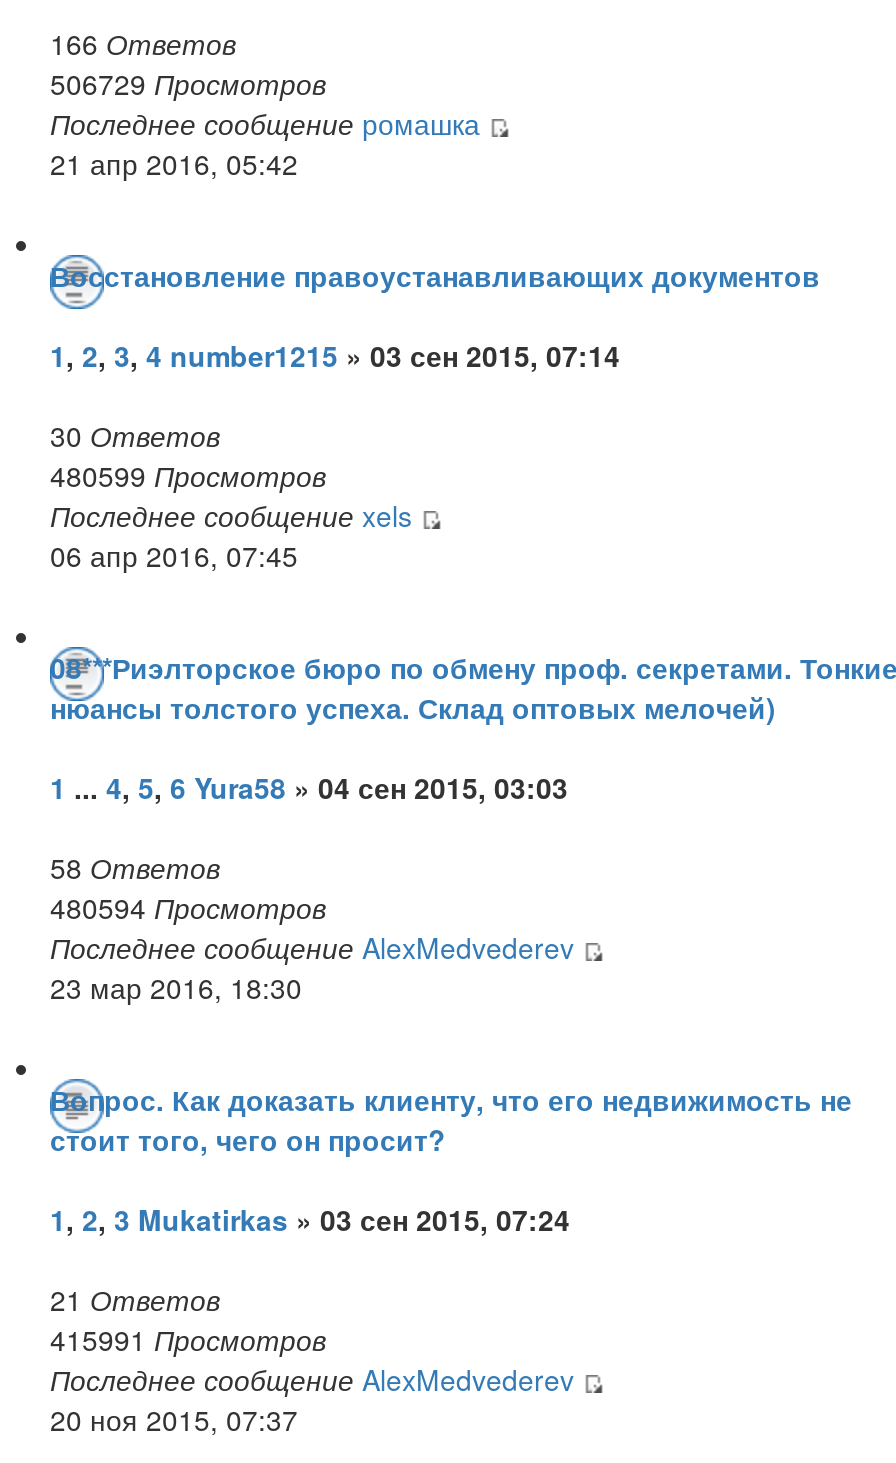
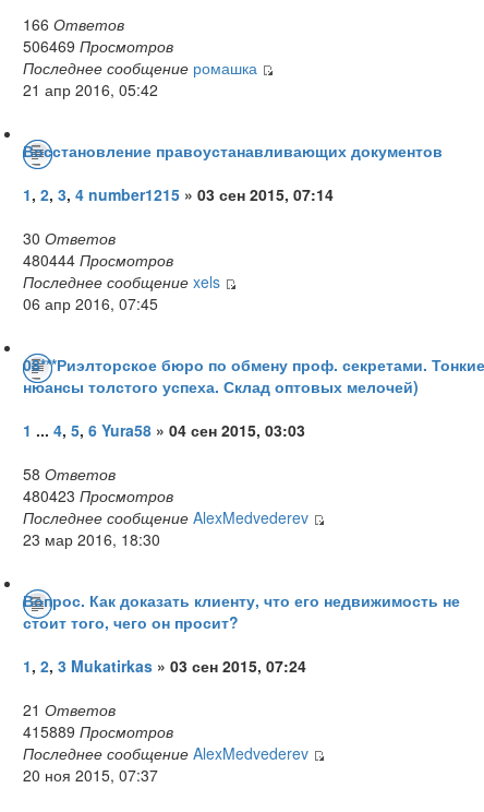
- 506729 Просмотров
+ 506469 Просмотров

- 480599 Просмотров
+ 480444 Просмотров

- 480594 Просмотров
+ 480423 Просмотров

- 415991 Просмотров
+ 415889 Просмотров
